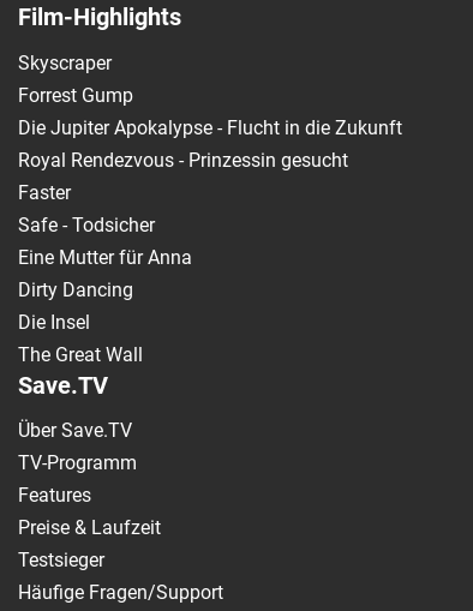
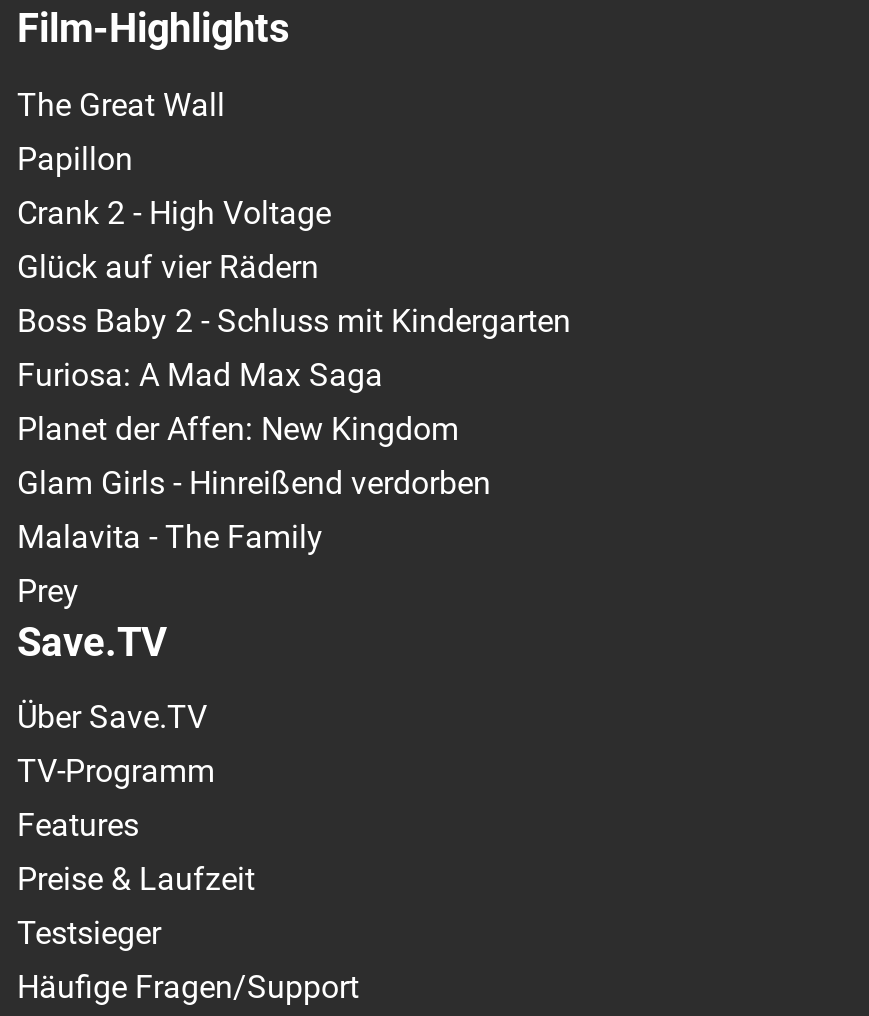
- Skyscraper
- Forrest Gump
- Die Jupiter Apokalypse - Flucht in die Zukunft
- Royal Rendezvous - Prinzessin gesucht
- Faster
- Safe - Todsicher
- Eine Mutter für Anna
- Dirty Dancing
- Die Insel

moved up: The Great Wall

+ Papillon
+ Crank 2 - High Voltage
+ Glück auf vier Rädern
+ Boss Baby 2 - Schluss mit Kindergarten
+ Furiosa: A Mad Max Saga
+ Planet der Affen: New Kingdom
+ Glam Girls - Hinreißend verdorben
+ Malavita - The Family
+ Prey
